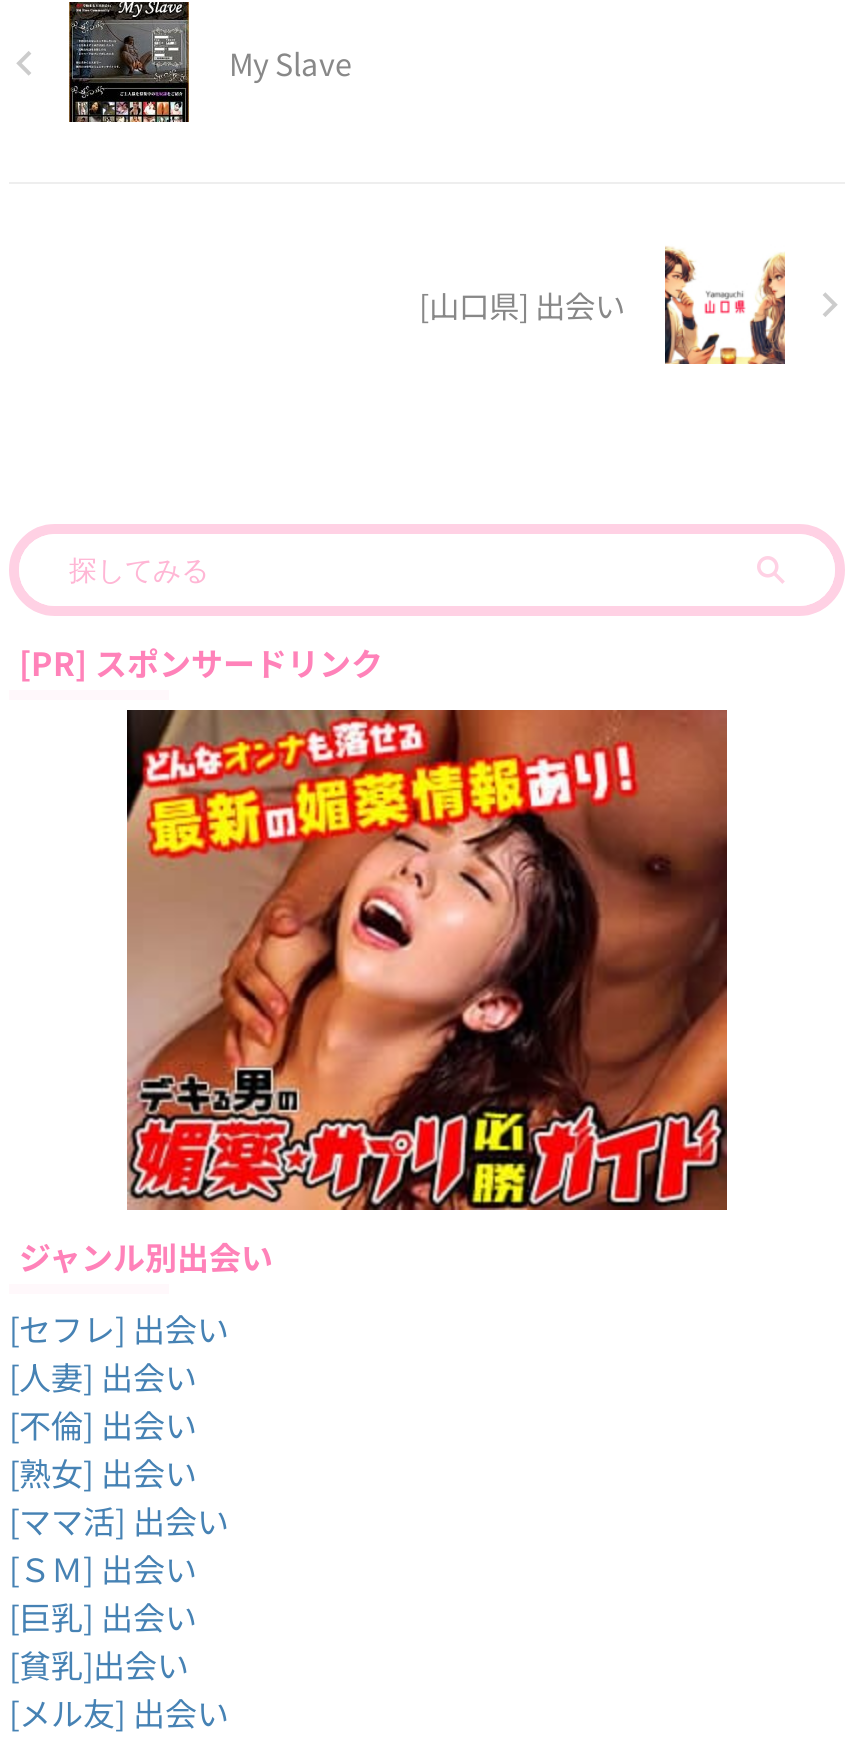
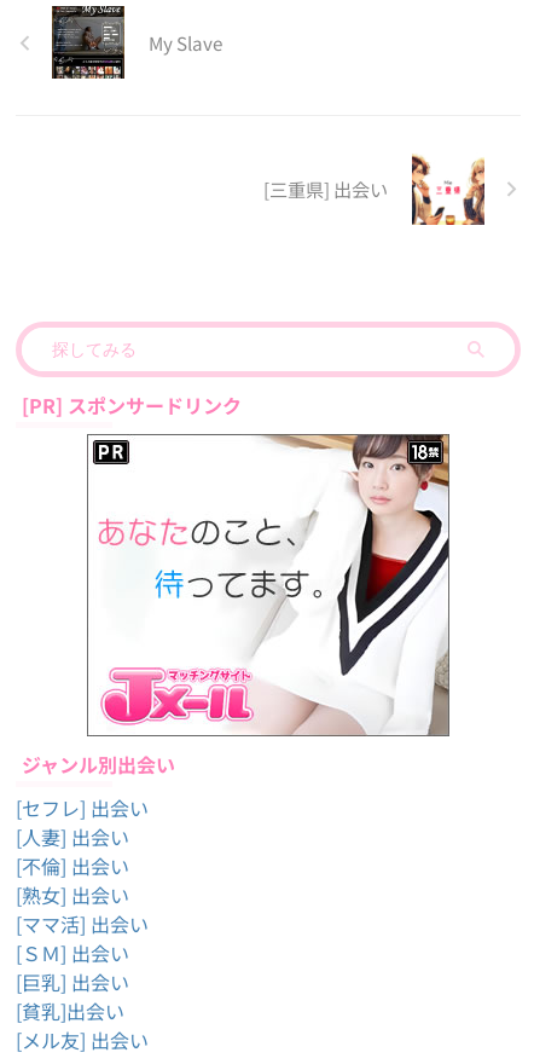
- [山口県] 出会い
+ [三重県] 出会い

- [image]
+ [image]
